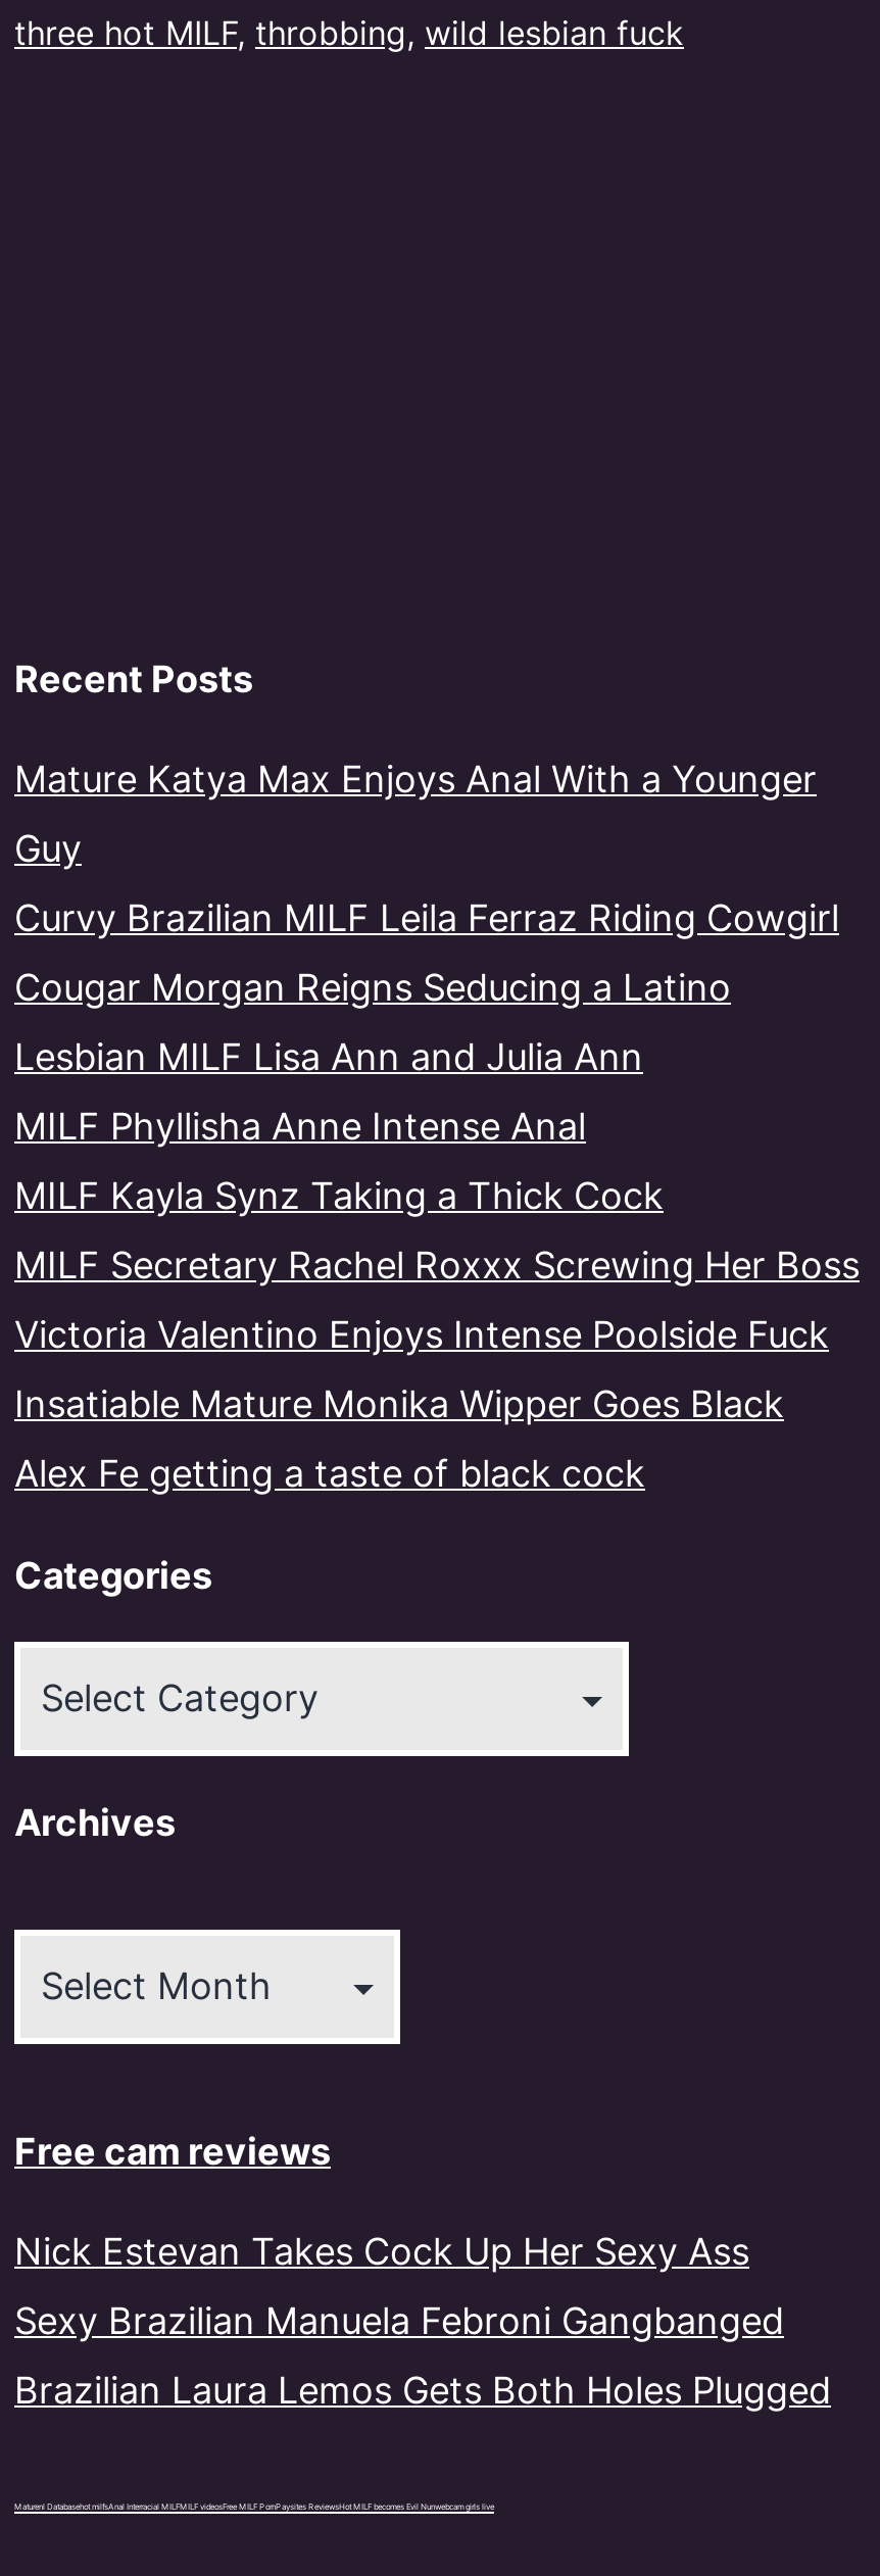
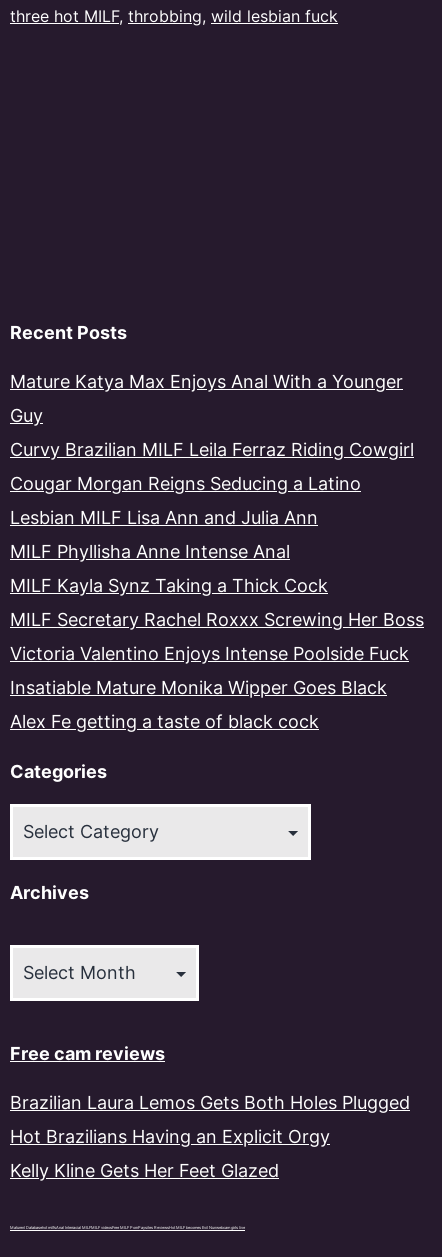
- Nick Estevan Takes Cock Up Her Sexy Ass
- Sexy Brazilian Manuela Febroni Gangbanged

moved up: Brazilian Laura Lemos Gets Both Holes Plugged

+ Hot Brazilians Having an Explicit Orgy
+ Kelly Kline Gets Her Feet Glazed
